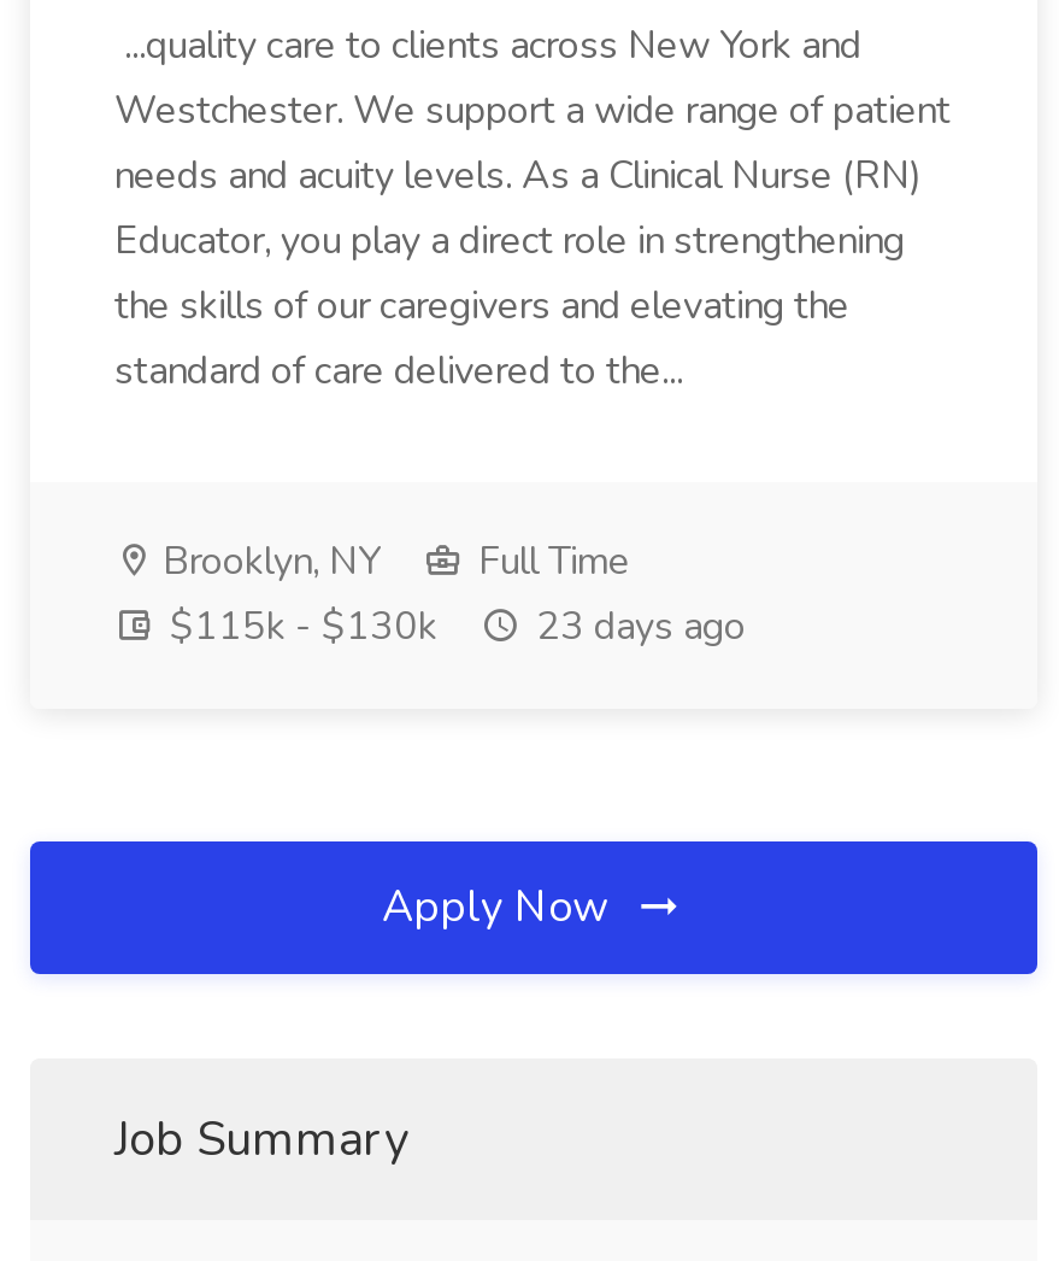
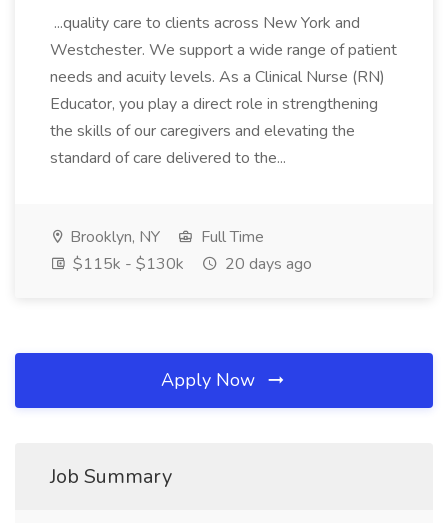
- $115k - $130k 23 days ago
+ $115k - $130k 20 days ago
